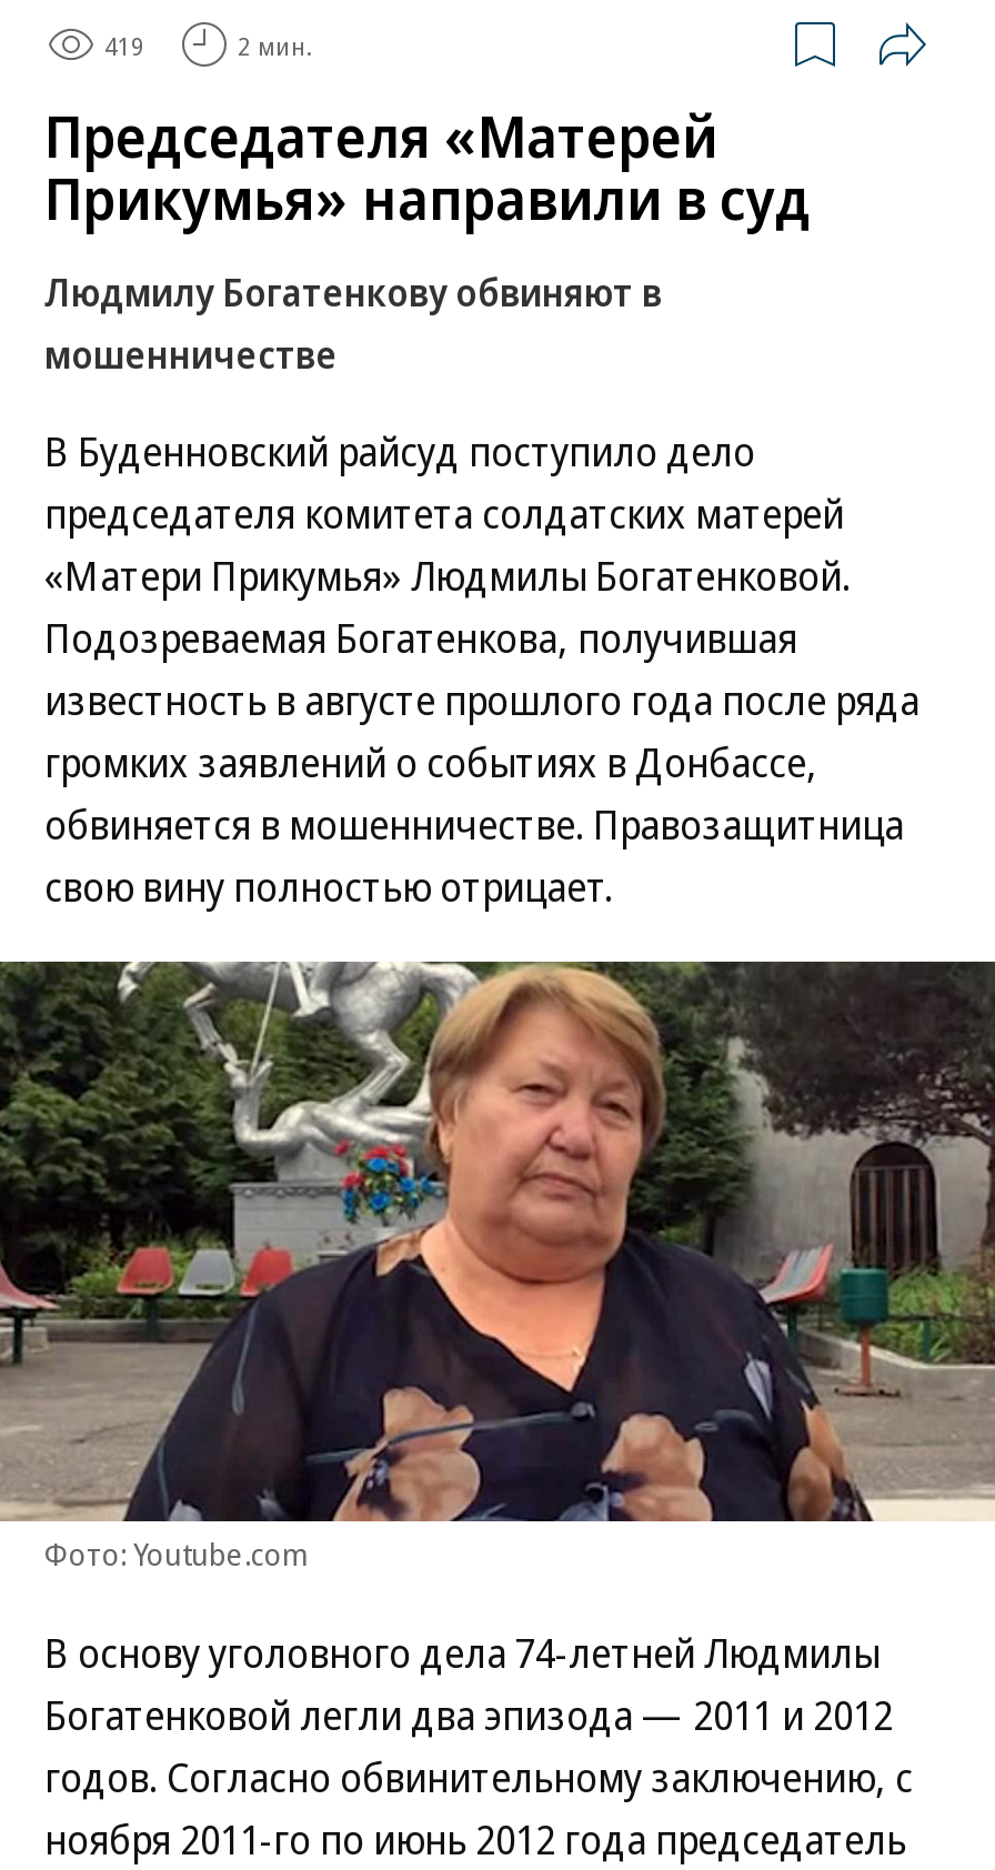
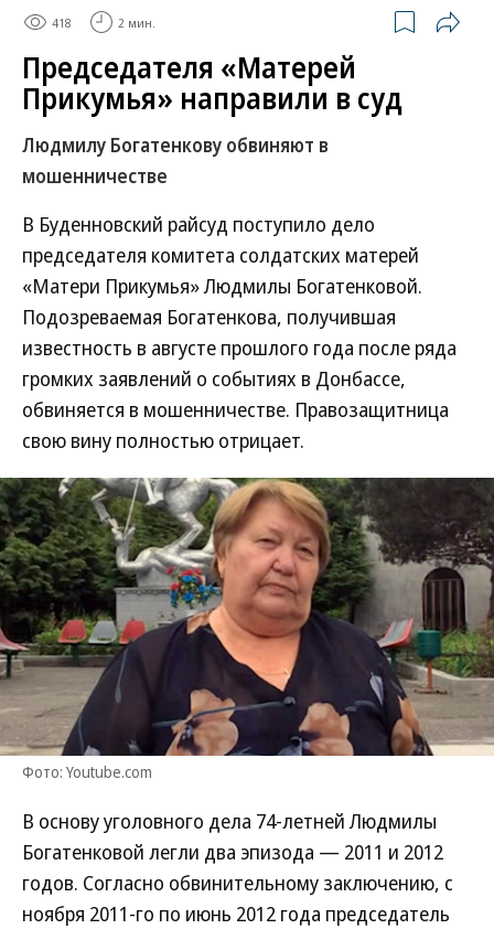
- 419
+ 418
